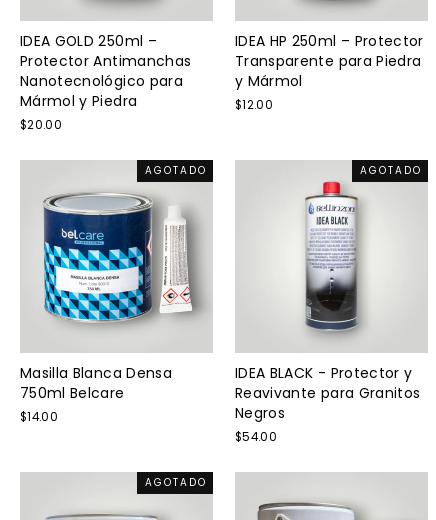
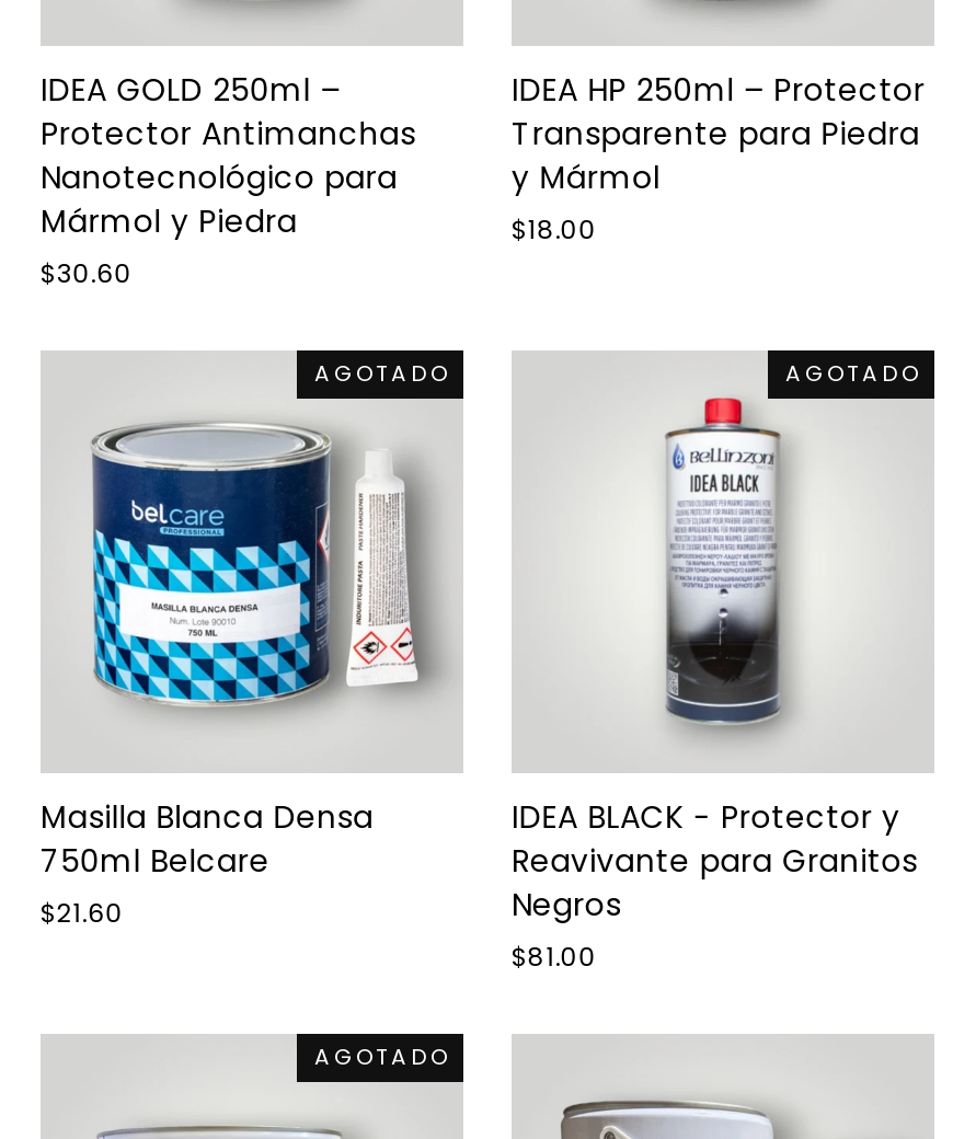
- $12.00
+ $18.00

- $20.00
+ $30.60

- $14.00
+ $21.60

- $54.00
+ $81.00
